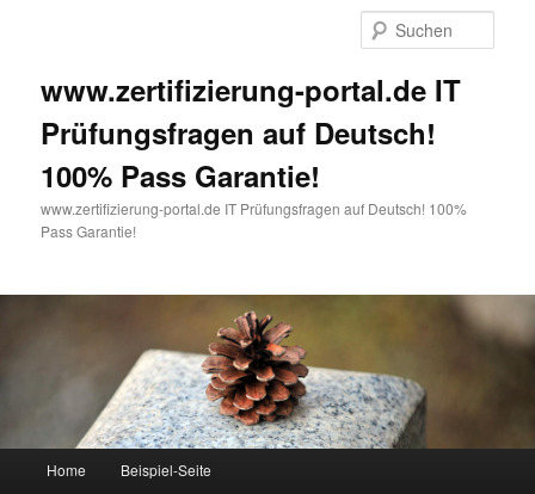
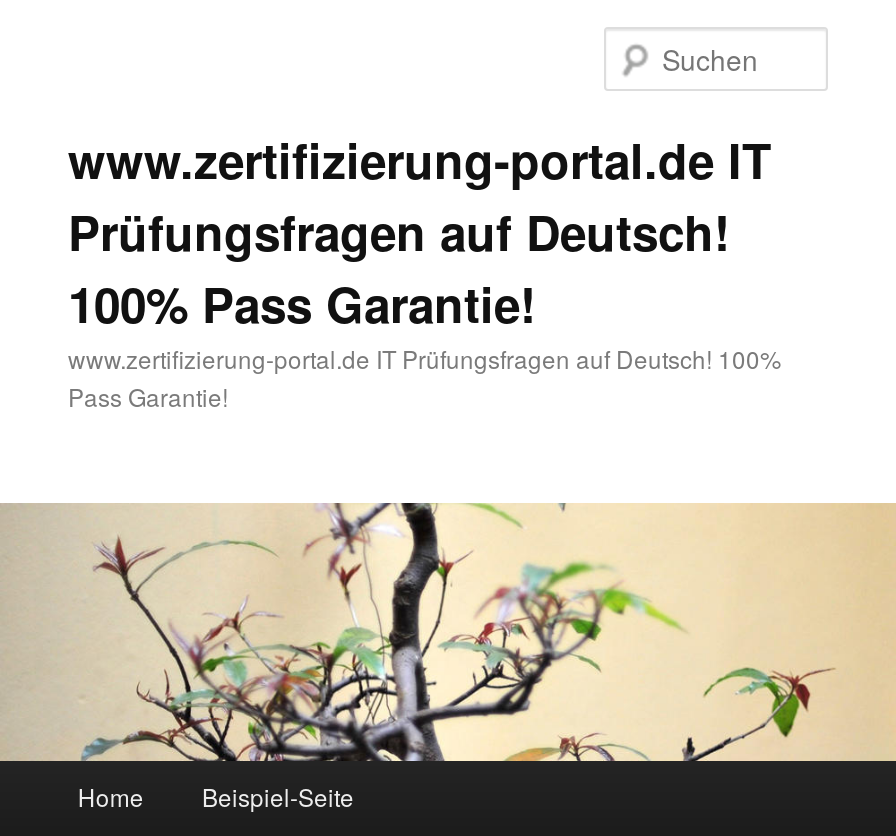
- [image]
+ [image]
